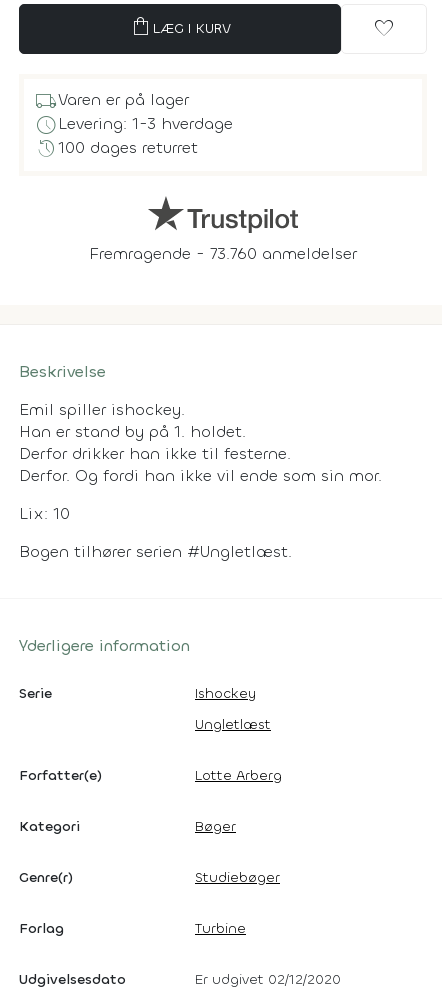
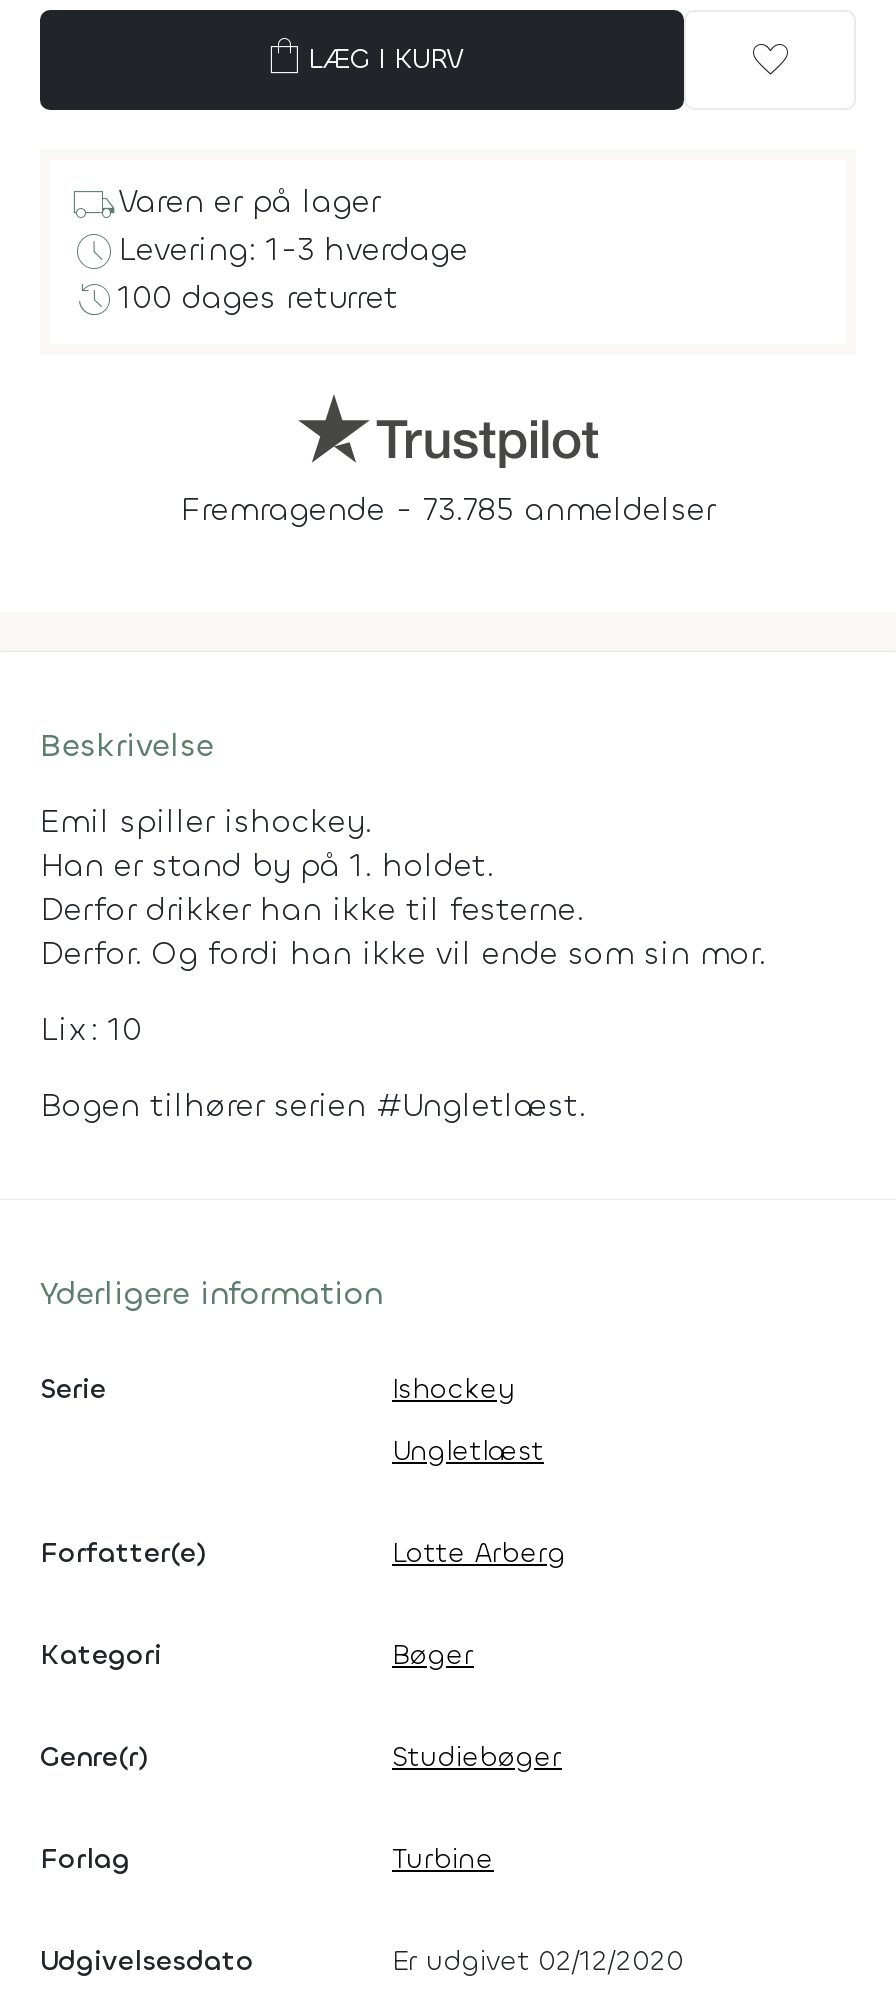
- Fremragende - 73.760 anmeldelser
+ Fremragende - 73.785 anmeldelser
